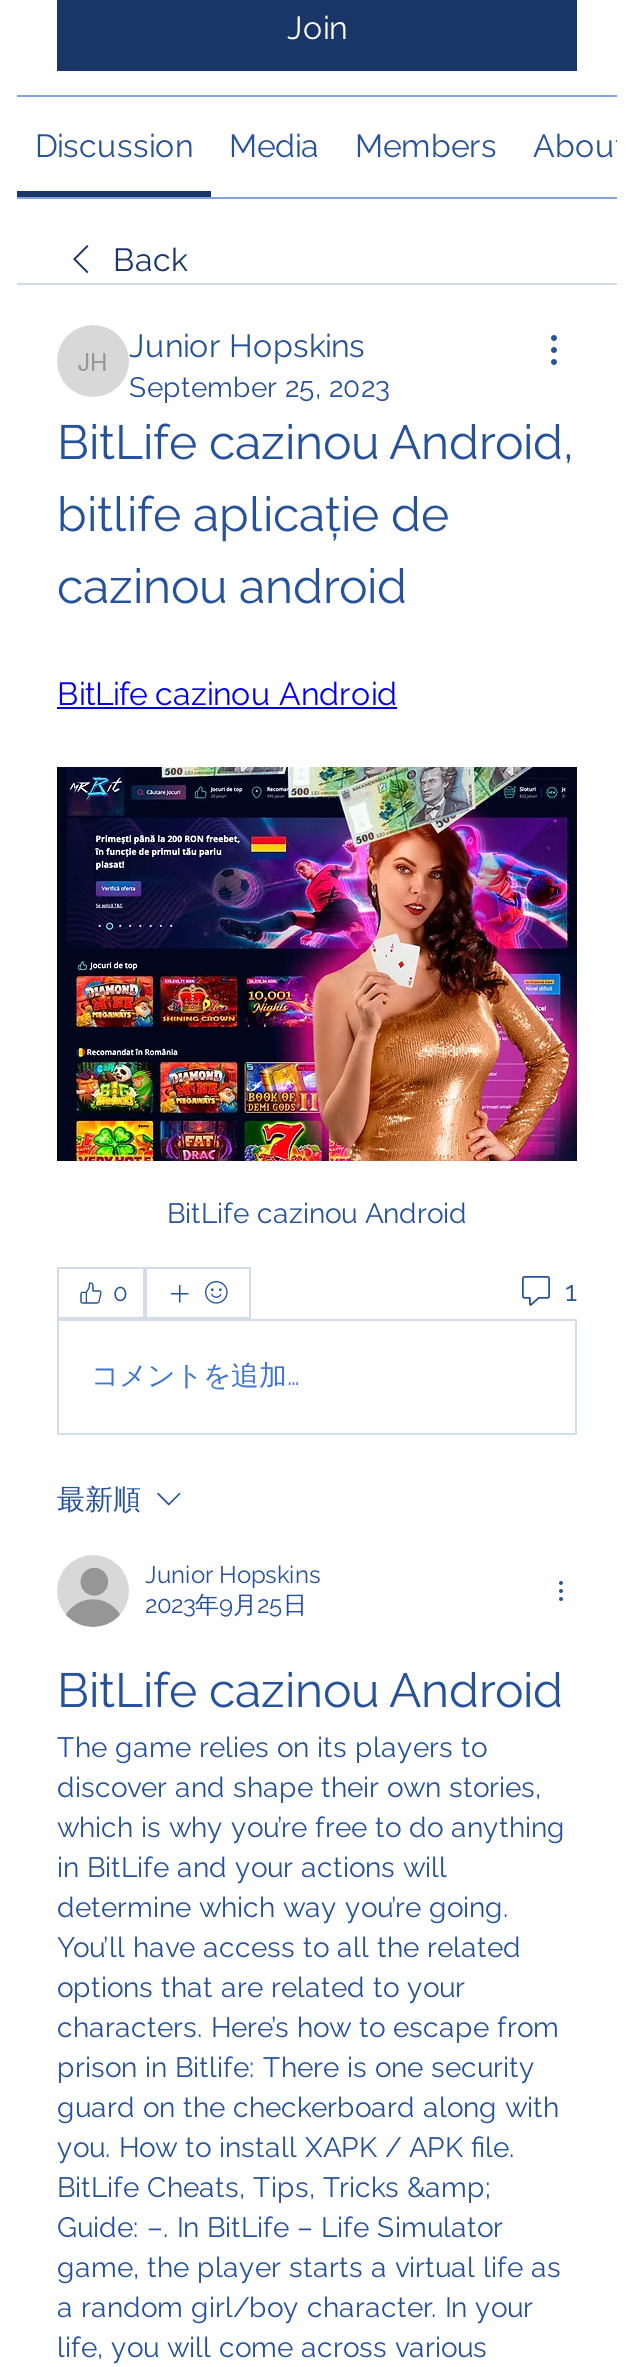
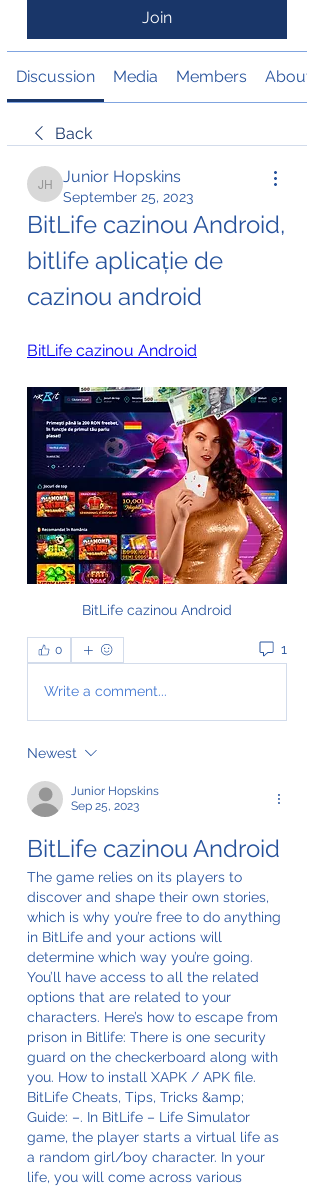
- コメントを追加…
+ Write a comment...

- 最新順
+ Newest

- 2023年9月25日
+ Sep 25, 2023
